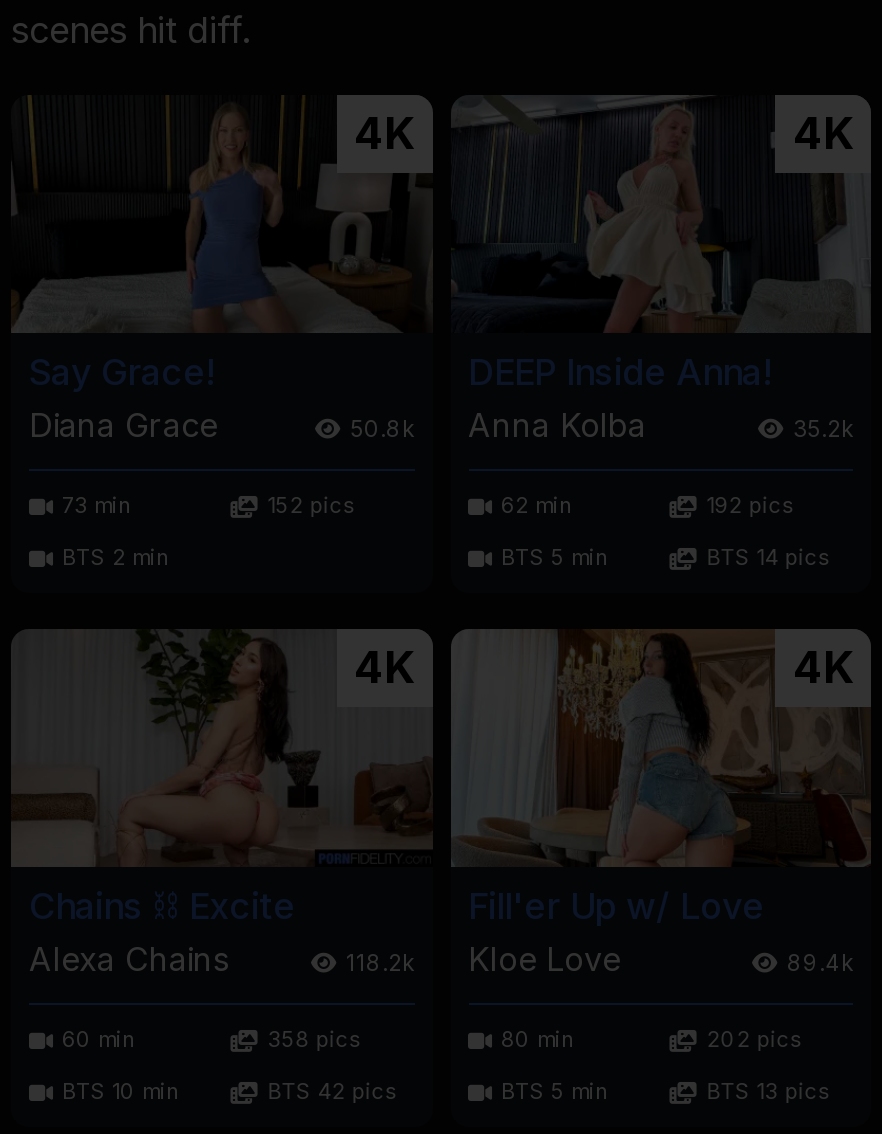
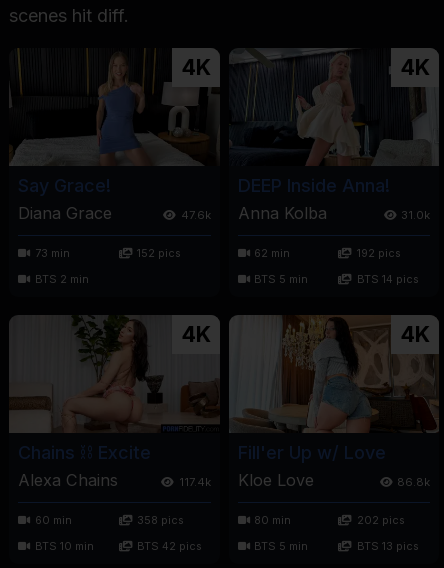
- 50.8k Anna Kolba
+ 47.6k Anna Kolba

- 35.2k
+ 31.0k

- 118.2k Kloe Love
+ 117.4k Kloe Love

- 89.4k
+ 86.8k
